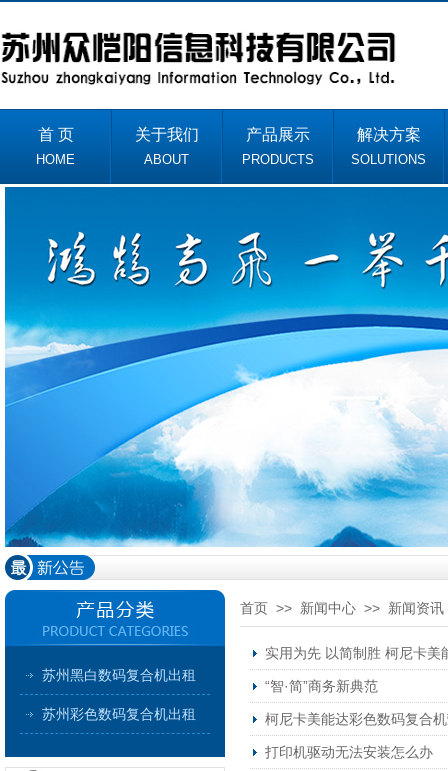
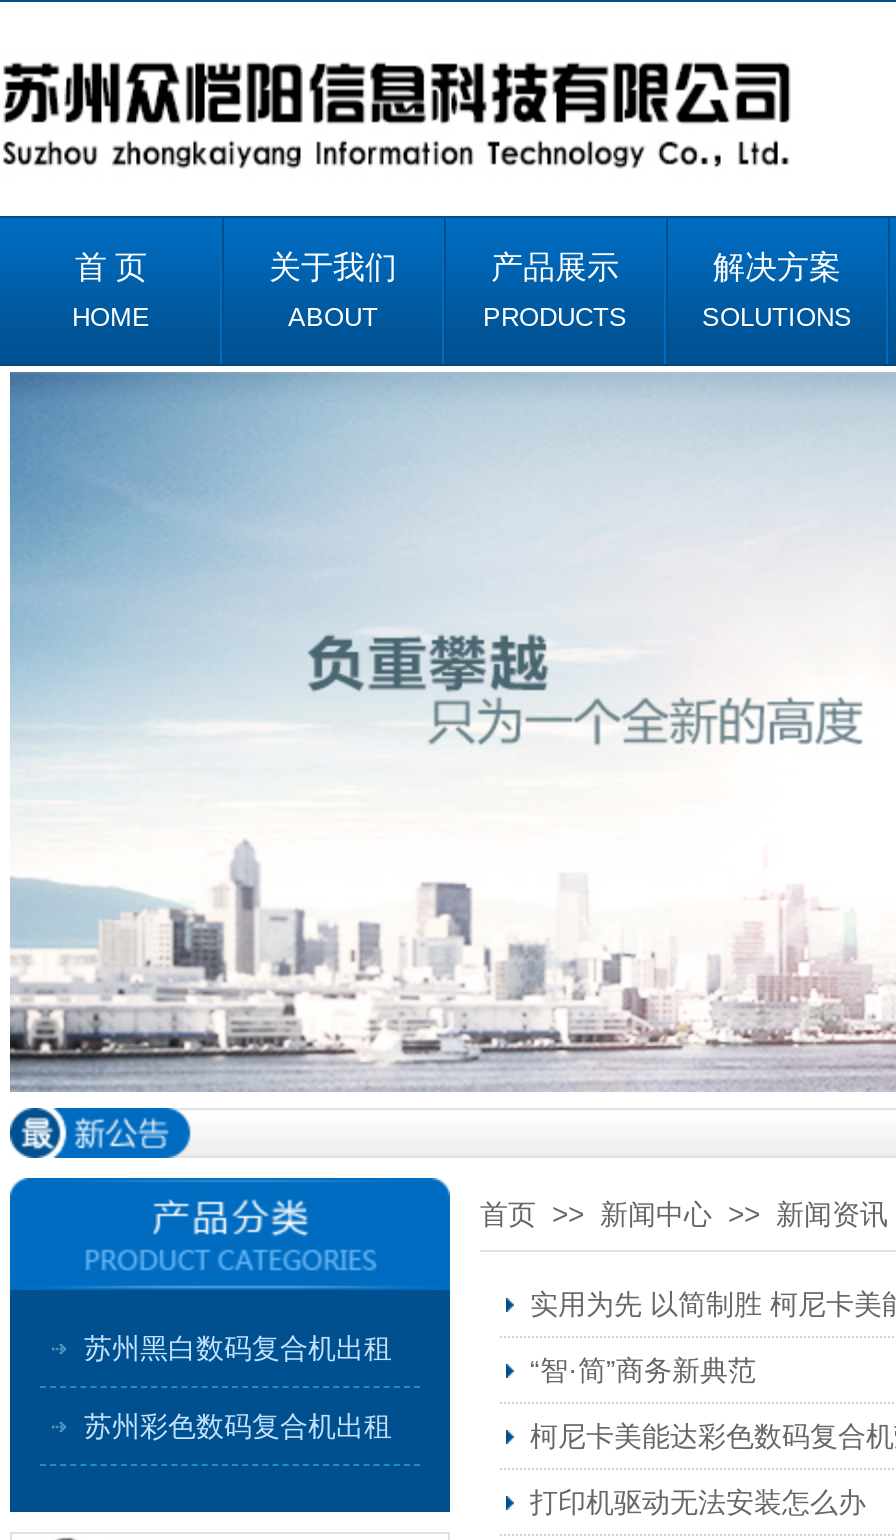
- [image]
+ [image]
